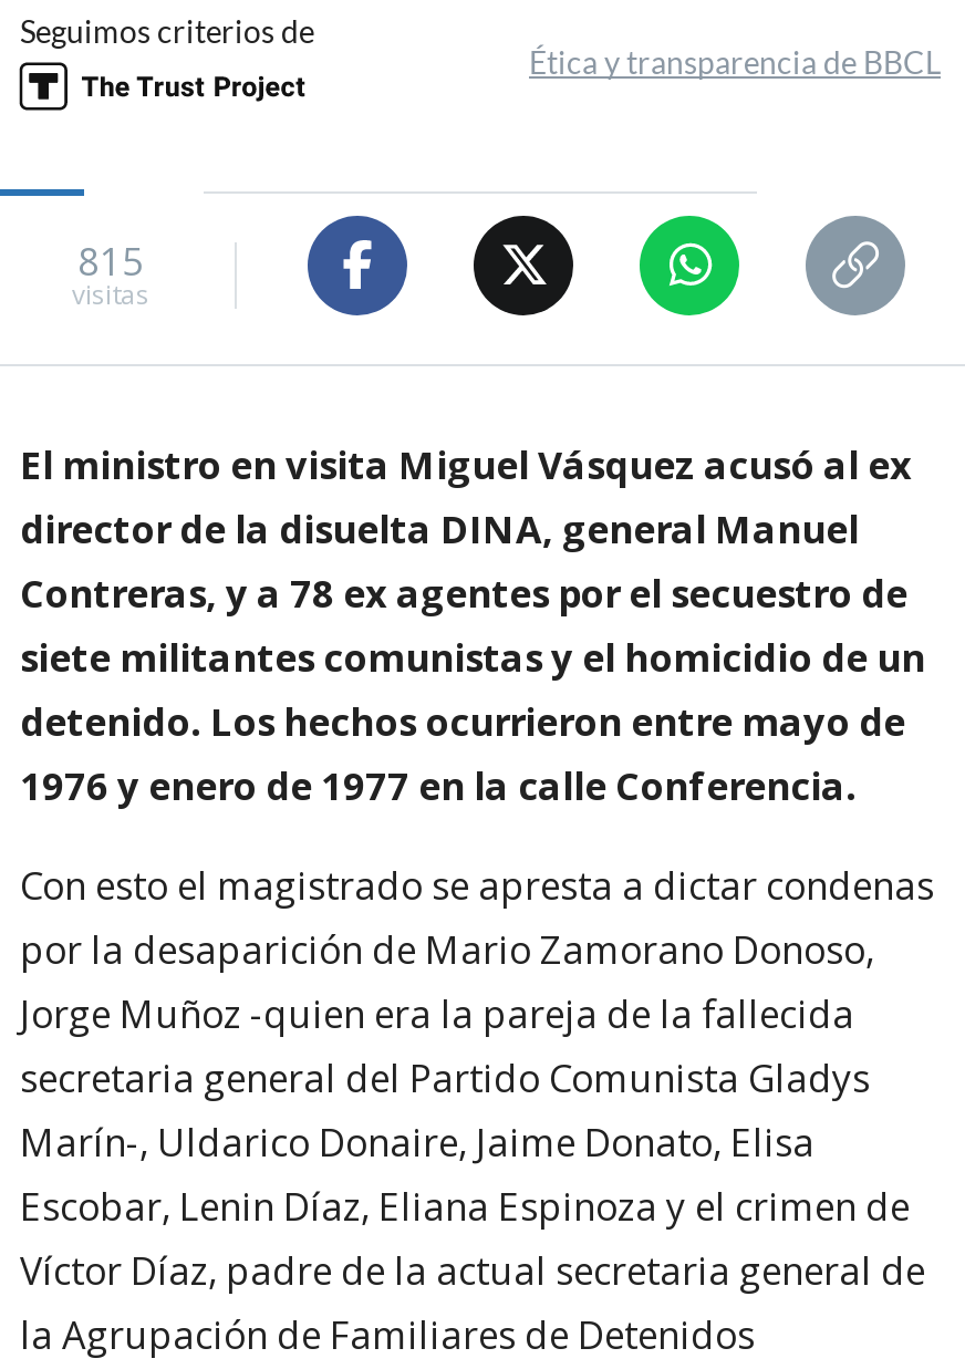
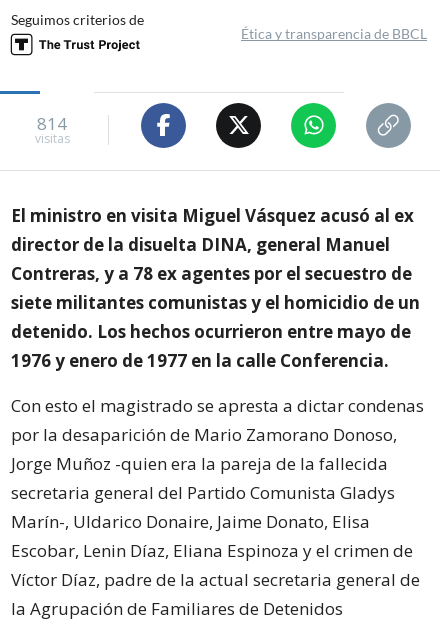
- 815
+ 814
